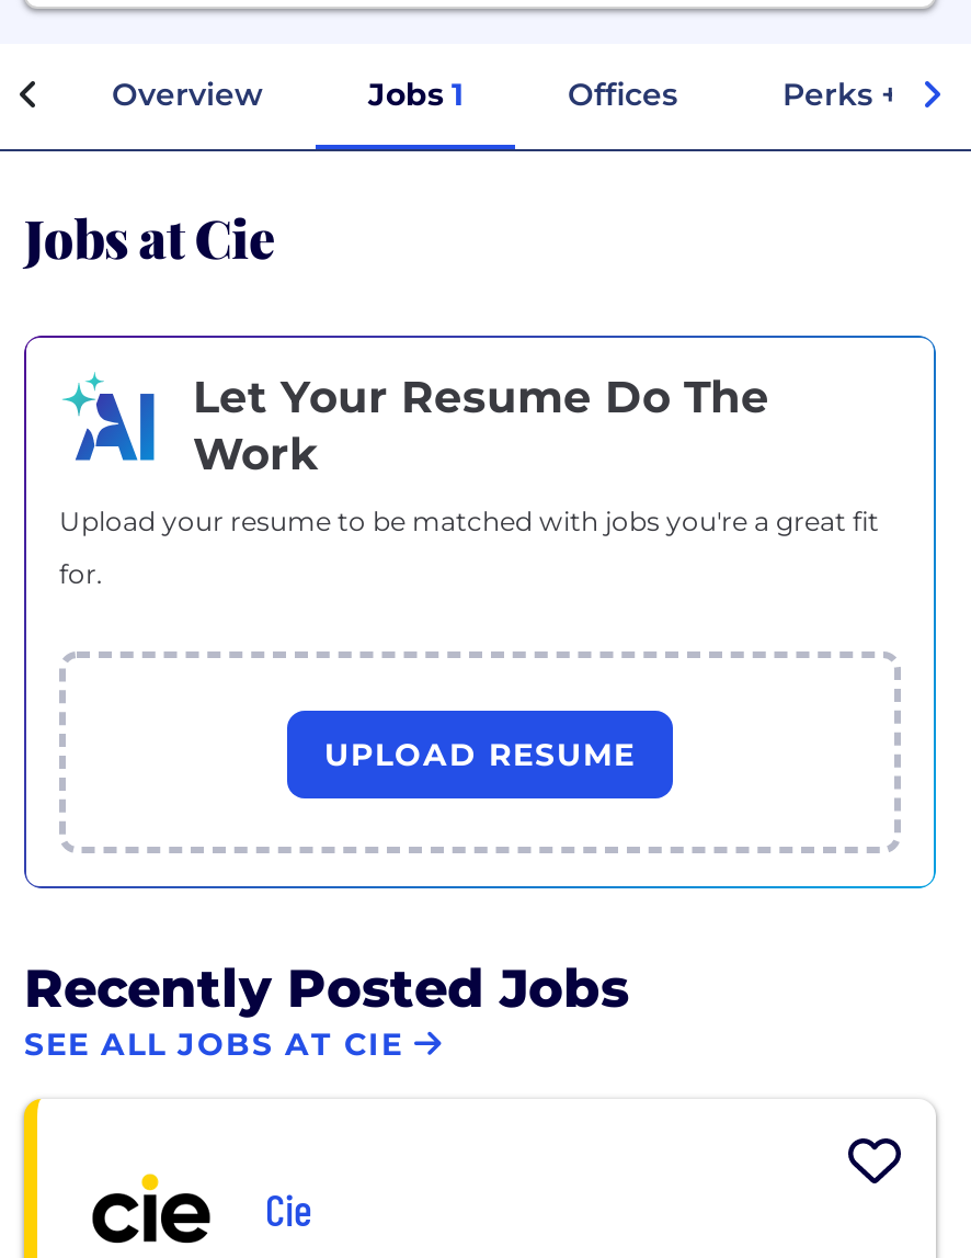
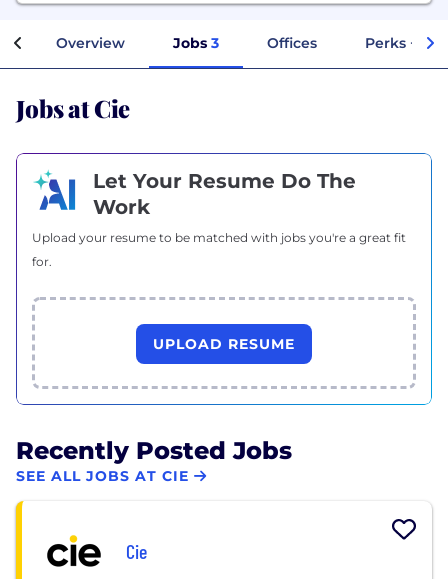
- Jobs 1
+ Jobs 3
